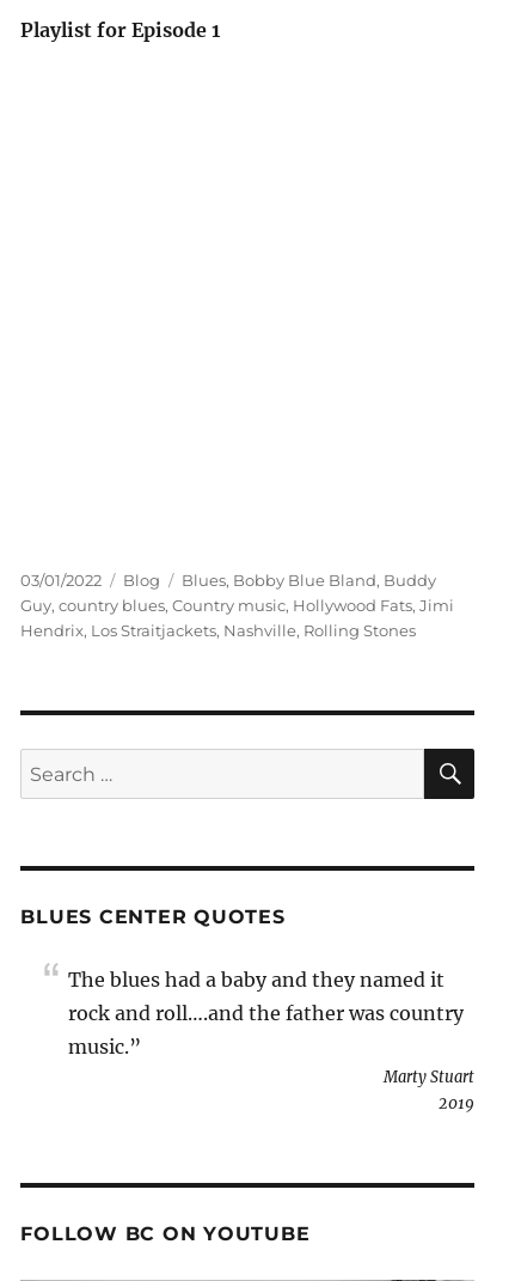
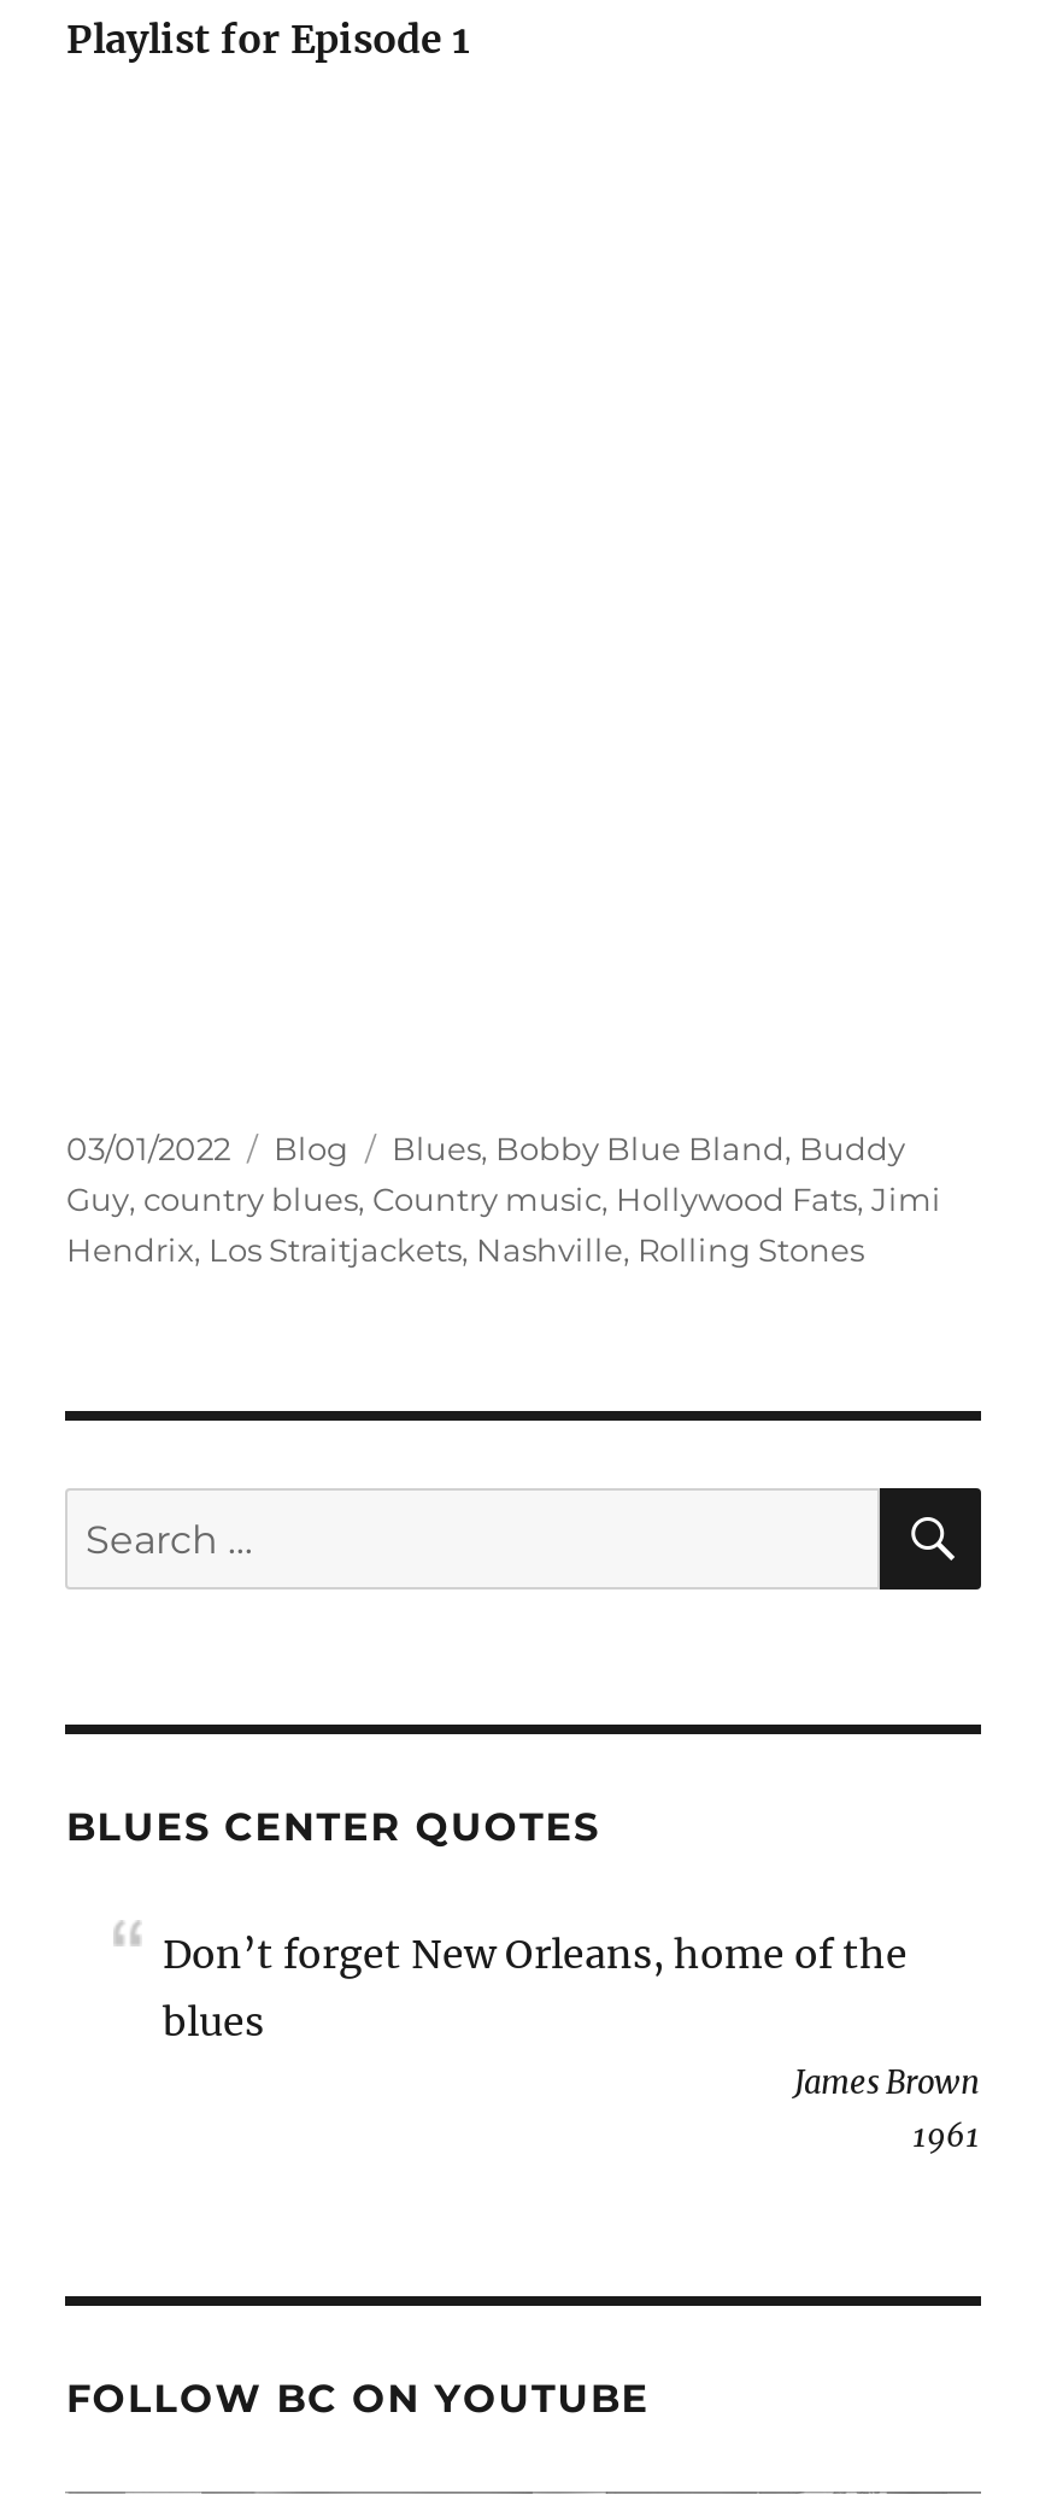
- The blues had a baby and they named it
- rock and roll….and the father was country
- music.”
- Marty Stuart
- 2019
+ Don’t forget New Orleans, home of the
+ blues
+ James Brown
+ 1961
